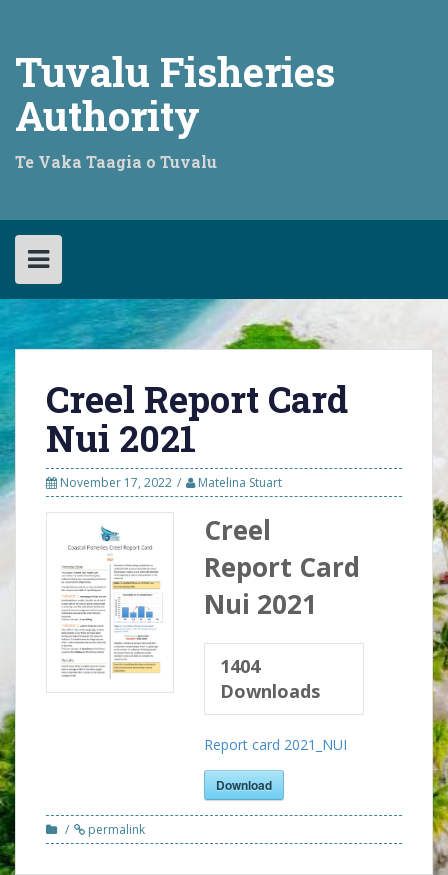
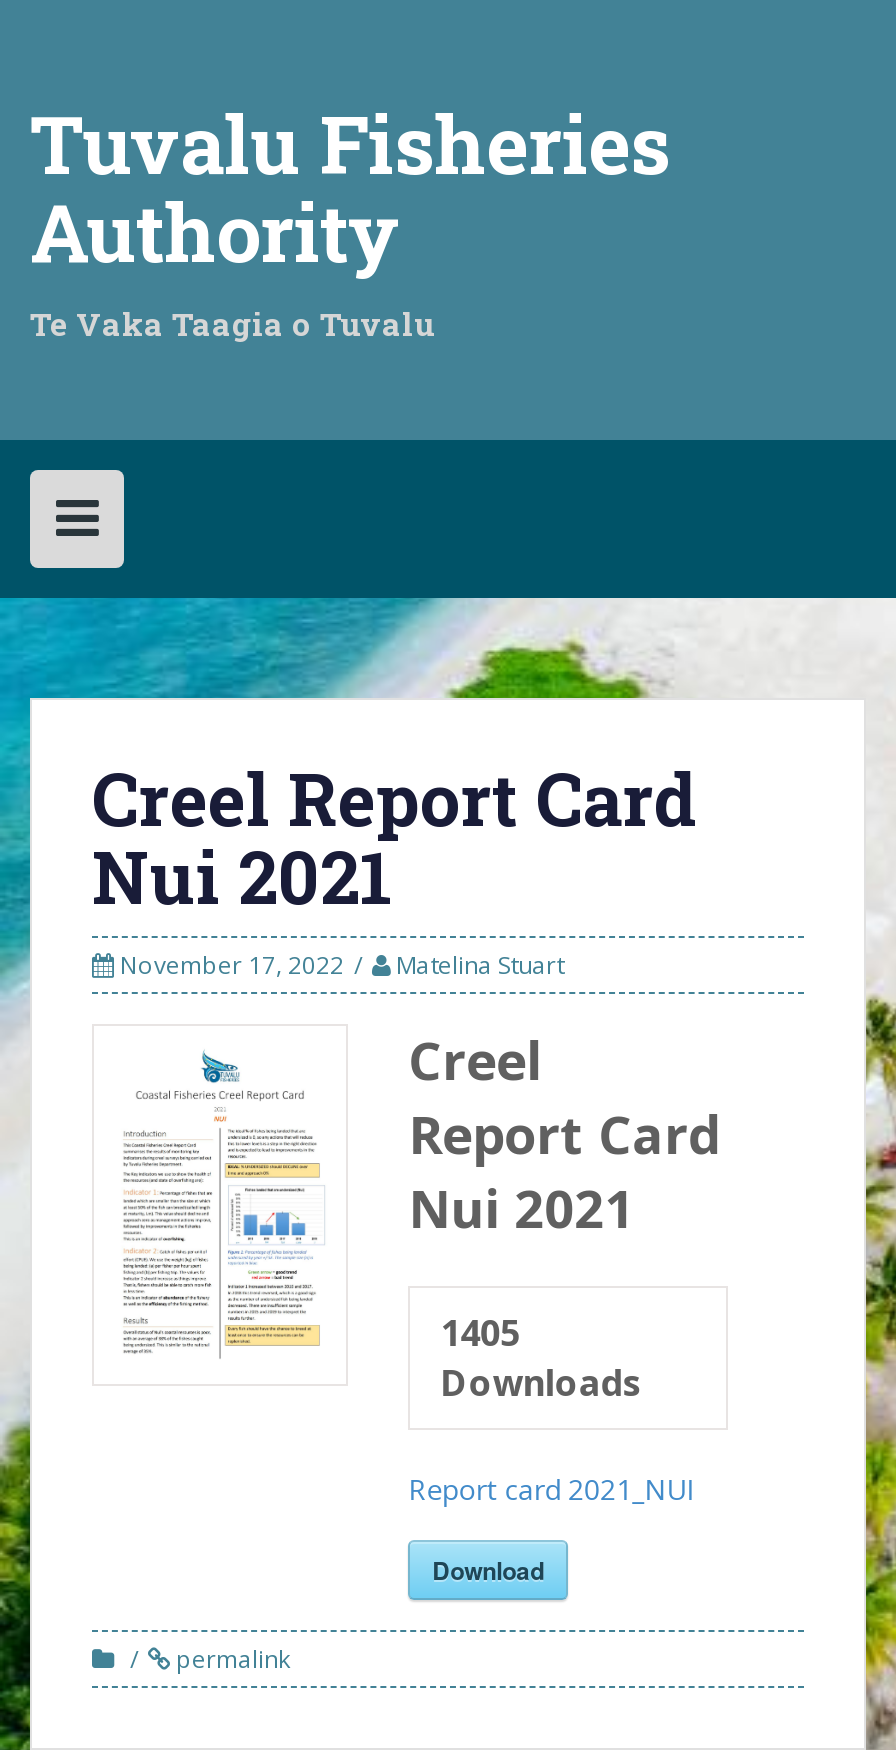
- 1404
+ 1405
